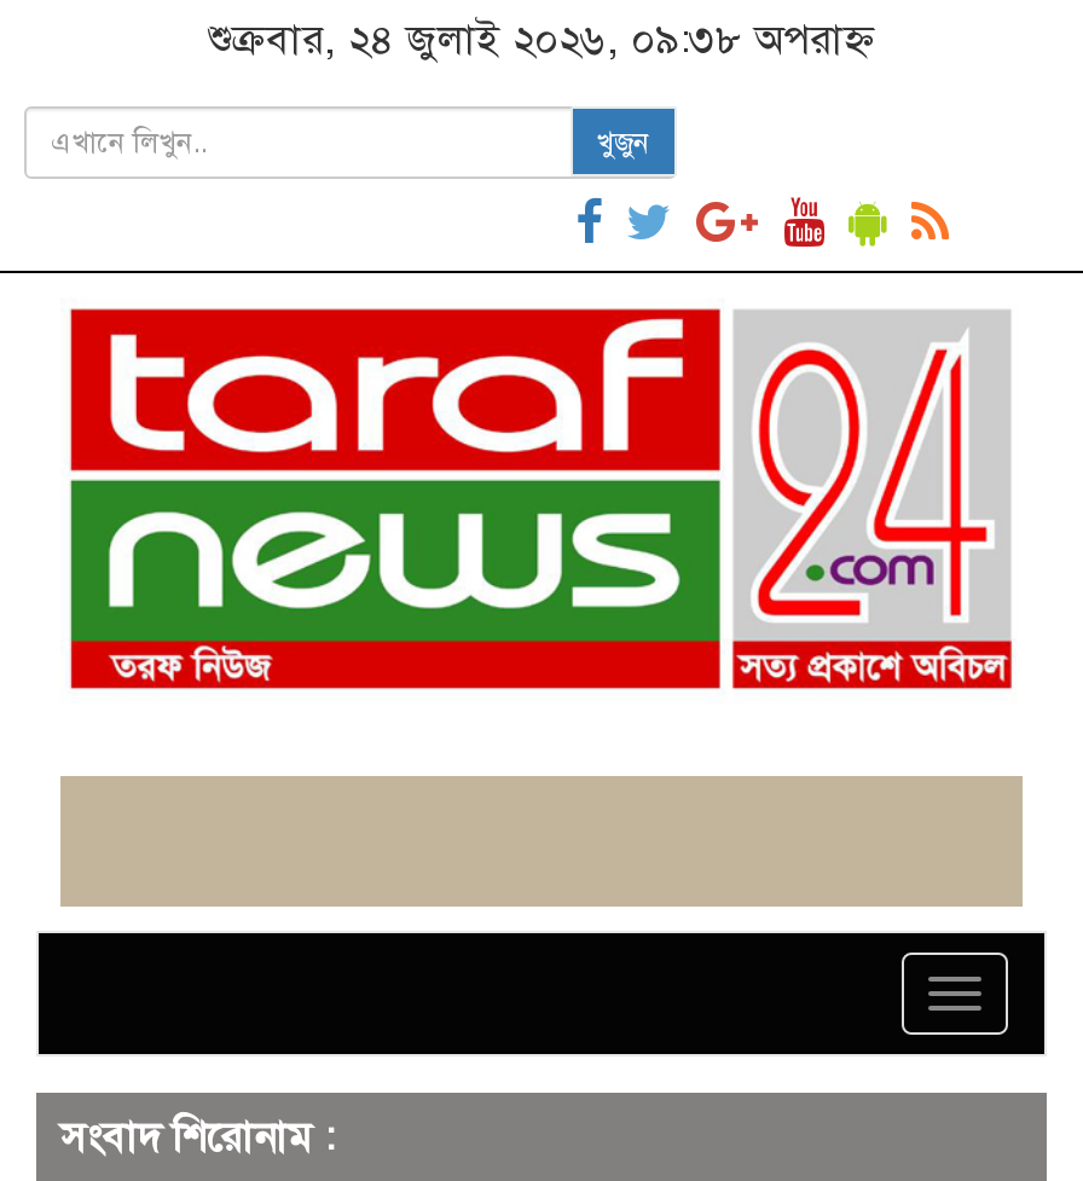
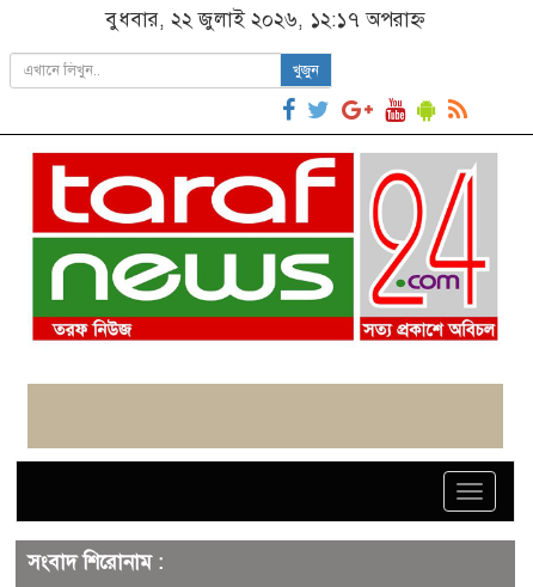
- শুক্রবার, ২৪ জুলাই ২০২৬, ০৯:৩৮ অপরাহ্ন
+ বুধবার, ২২ জুলাই ২০২৬, ১২:১৭ অপরাহ্ন
